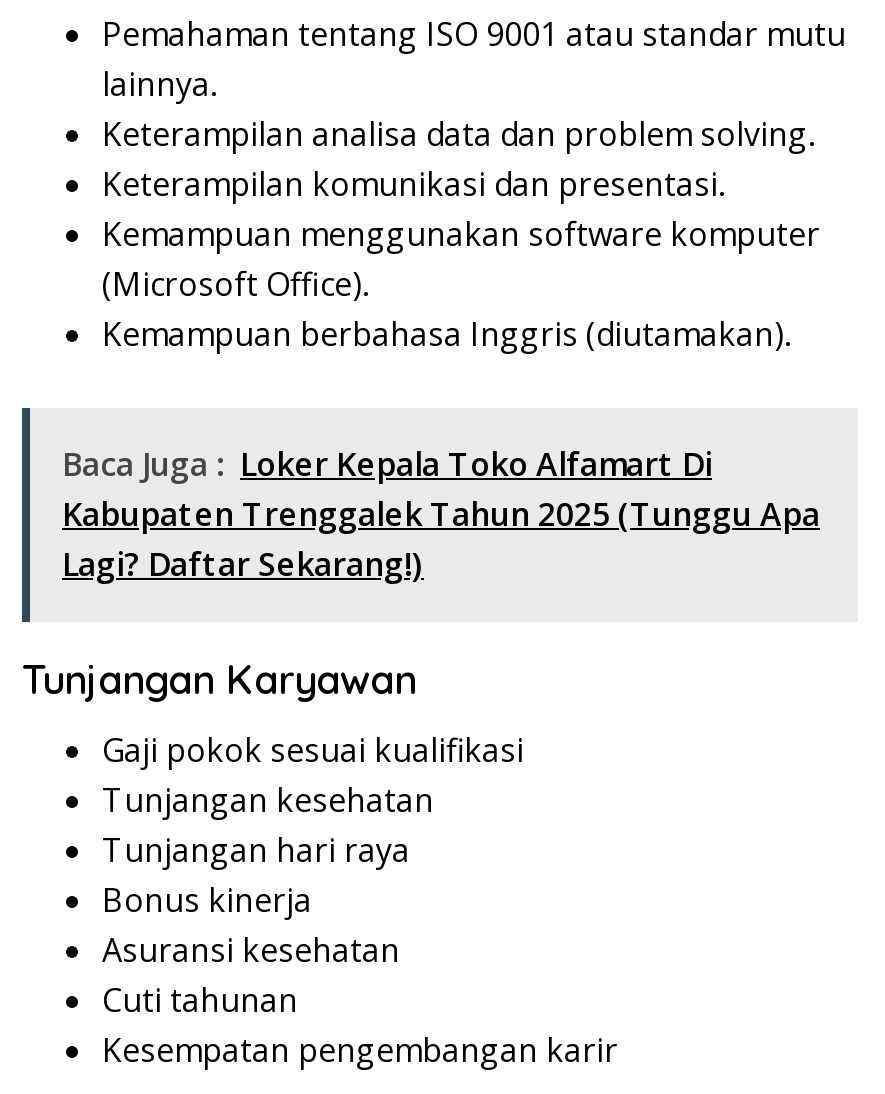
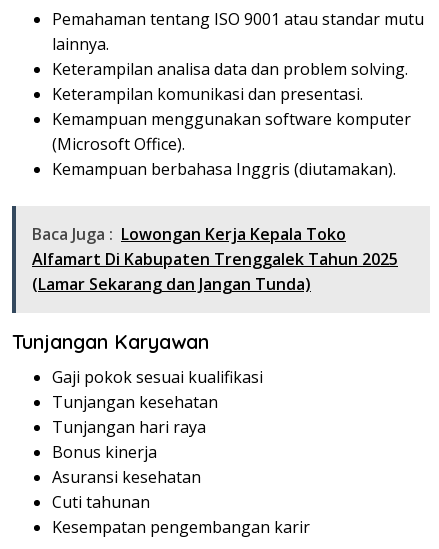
- Baca Juga : Loker Kepala Toko Alfamart Di
- Kabupaten Trenggalek Tahun 2025 (Tunggu Apa
- Lagi? Daftar Sekarang!)
+ Baca Juga : Lowongan Kerja Kepala Toko
+ Alfamart Di Kabupaten Trenggalek Tahun 2025
+ (Lamar Sekarang dan Jangan Tunda)
